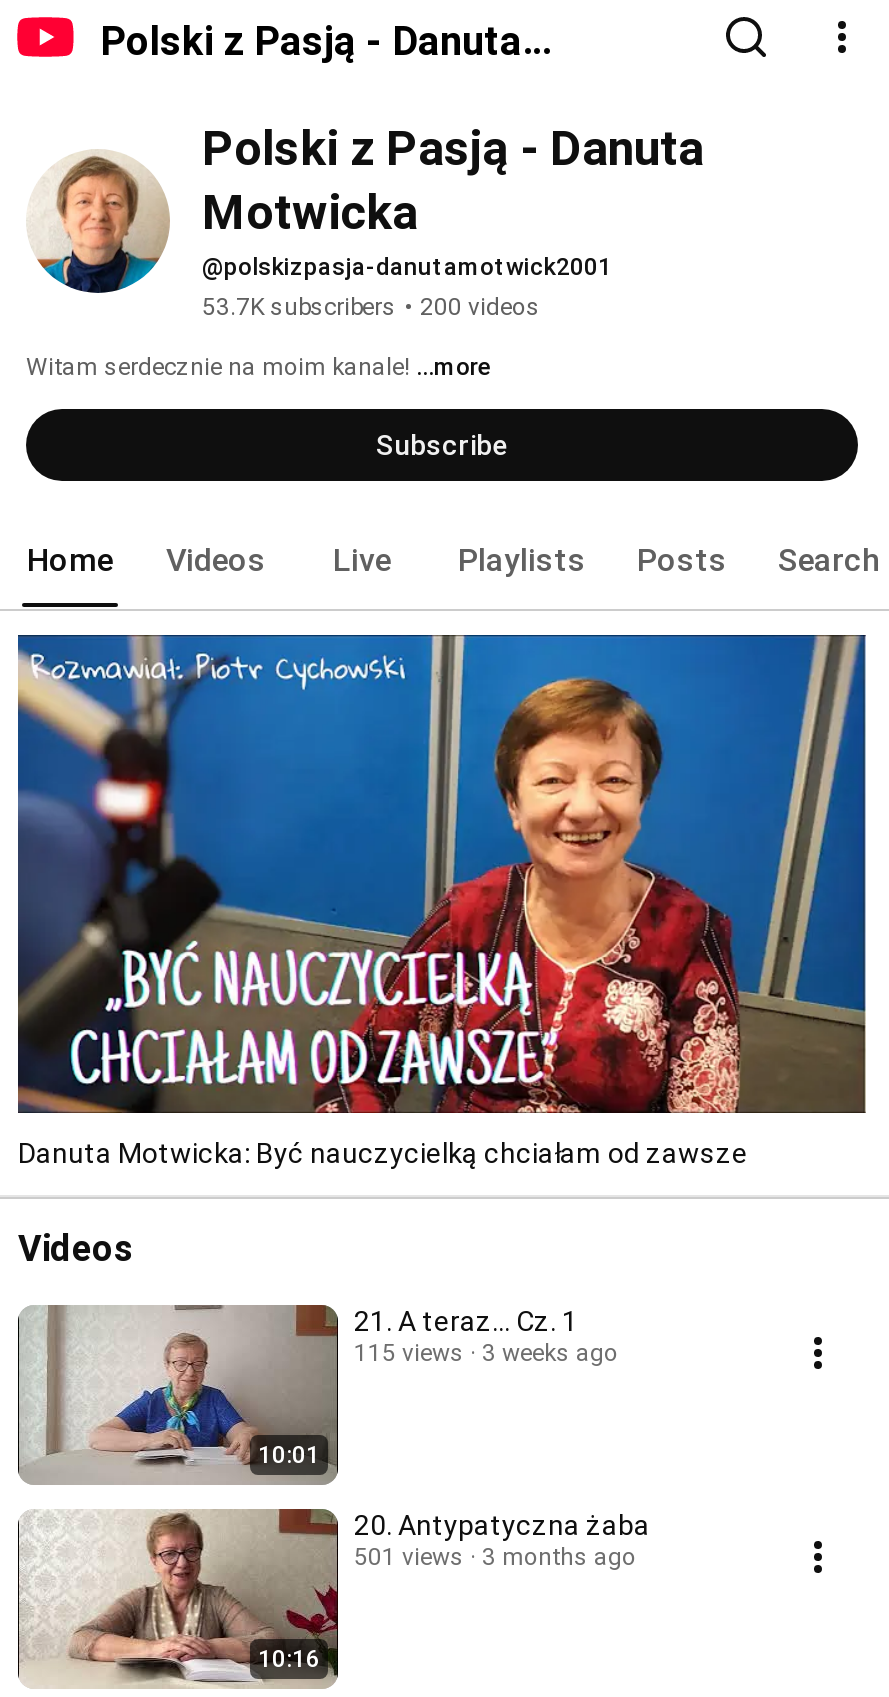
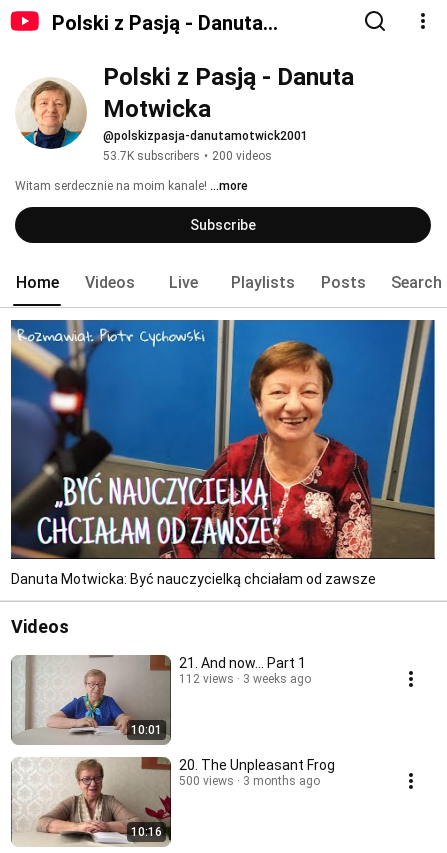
- 21. A teraz... Cz. 1
- 115 views
+ 21. And now... Part 1
+ 112 views

- 20. Antypatyczna żaba
- 501 views
+ 20. The Unpleasant Frog
+ 500 views
